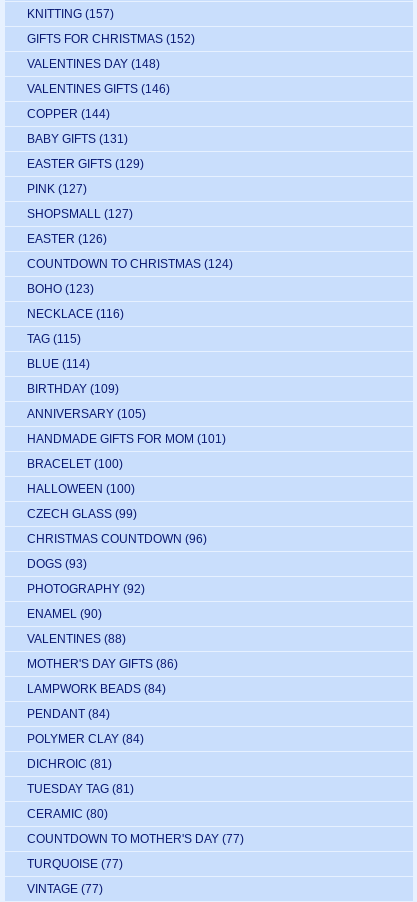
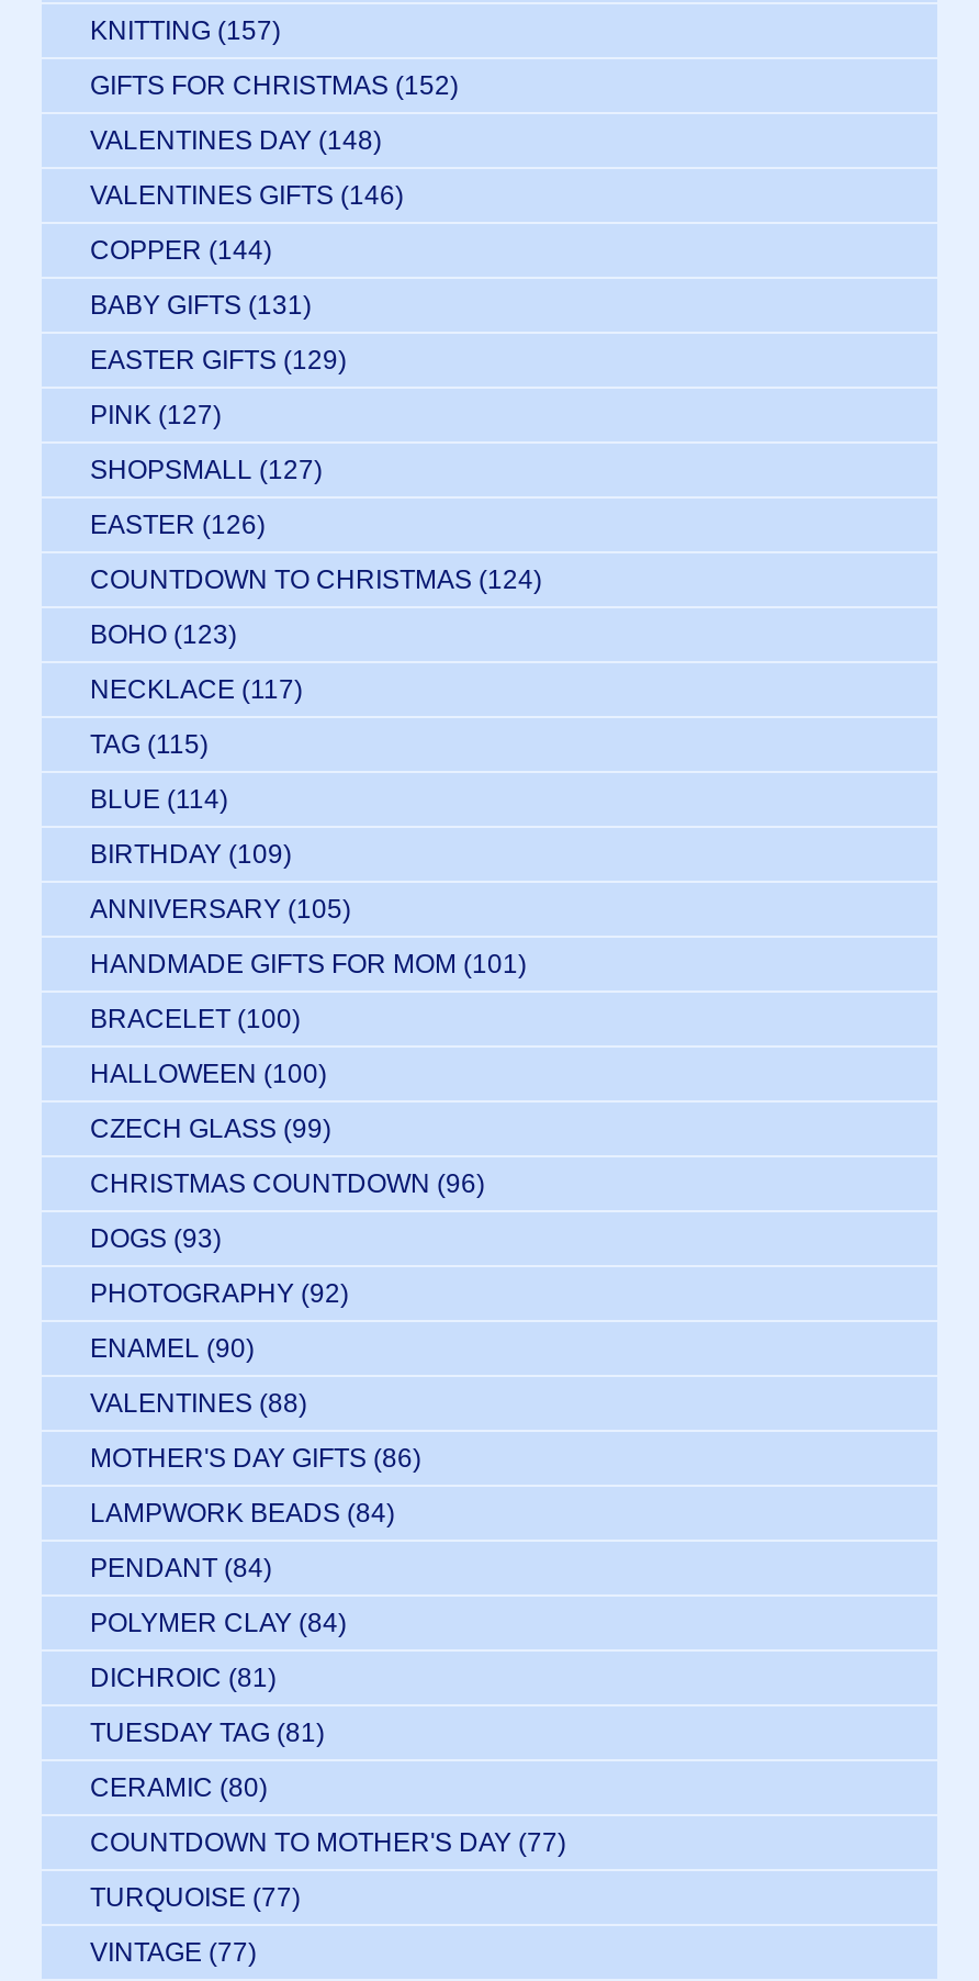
- NECKLACE (116)
+ NECKLACE (117)
